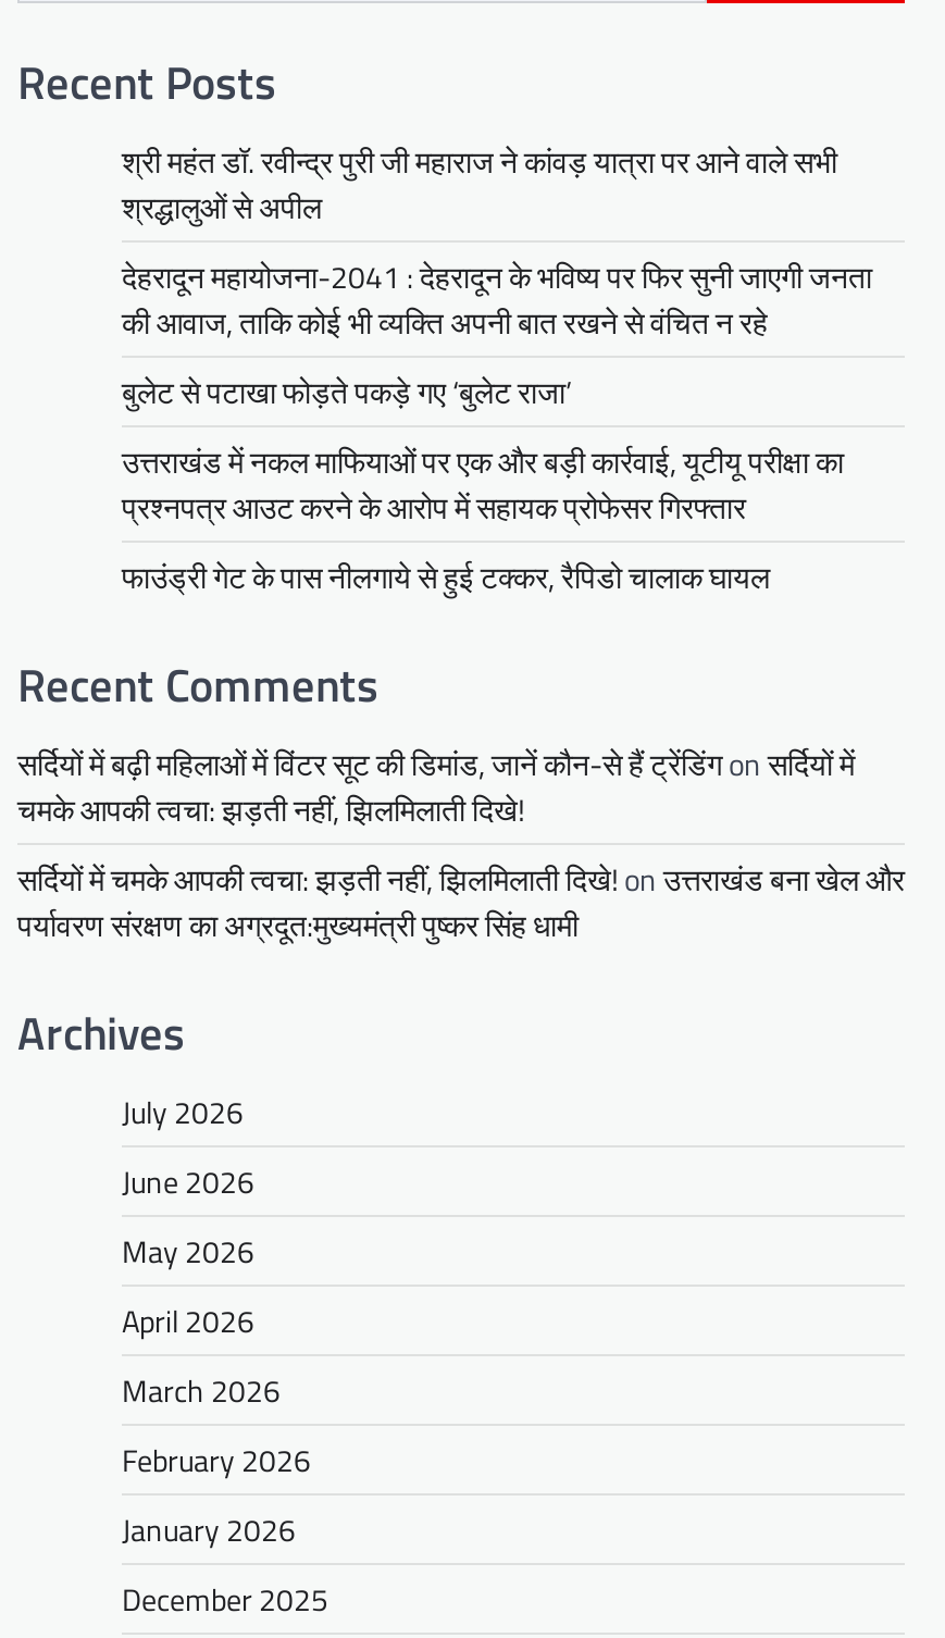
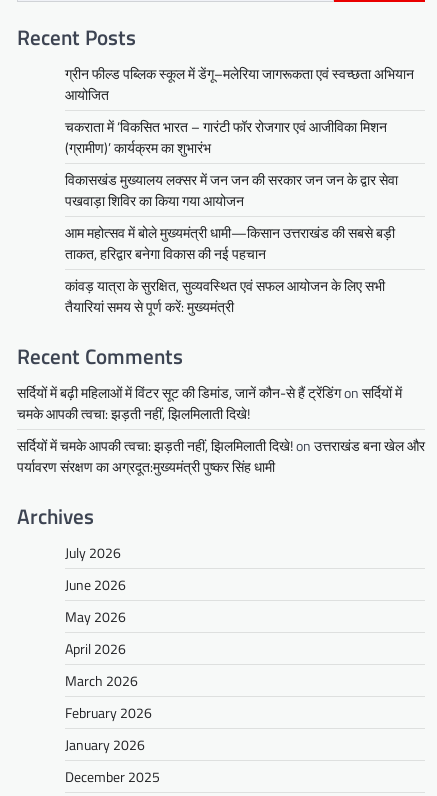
- श्री महंत डॉ. रवीन्द्र पुरी जी महाराज ने कांवड़ यात्रा पर आने वाले सभी
- श्रद्धालुओं से अपील
+ ग्रीन फील्ड पब्लिक स्कूल में डेंगू–मलेरिया जागरूकता एवं स्वच्छता अभियान
+ आयोजित

- देहरादून महायोजना-2041 : देहरादून के भविष्य पर फिर सुनी जाएगी जनता
- की आवाज, ताकि कोई भी व्यक्ति अपनी बात रखने से वंचित न रहे
+ चकराता में ‘विकसित भारत – गारंटी फॉर रोजगार एवं आजीविका मिशन
+ (ग्रामीण)’ कार्यक्रम का शुभारंभ

- बुलेट से पटाखा फोड़ते पकड़े गए ‘बुलेट राजा’
+ विकासखंड मुख्यालय लक्सर में जन जन की सरकार जन जन के द्वार सेवा
+ पखवाड़ा शिविर का किया गया आयोजन

- उत्तराखंड में नकल माफियाओं पर एक और बड़ी कार्रवाई, यूटीयू परीक्षा का
- प्रश्नपत्र आउट करने के आरोप में सहायक प्रोफेसर गिरफ्तार
+ आम महोत्सव में बोले मुख्यमंत्री धामी—किसान उत्तराखंड की सबसे बड़ी
+ ताकत, हरिद्वार बनेगा विकास की नई पहचान

- फाउंड्री गेट के पास नीलगाये से हुई टक्कर, रैपिडो चालाक घायल
+ कांवड़ यात्रा के सुरक्षित, सुव्यवस्थित एवं सफल आयोजन के लिए सभी
+ तैयारियां समय से पूर्ण करें: मुख्यमंत्री
